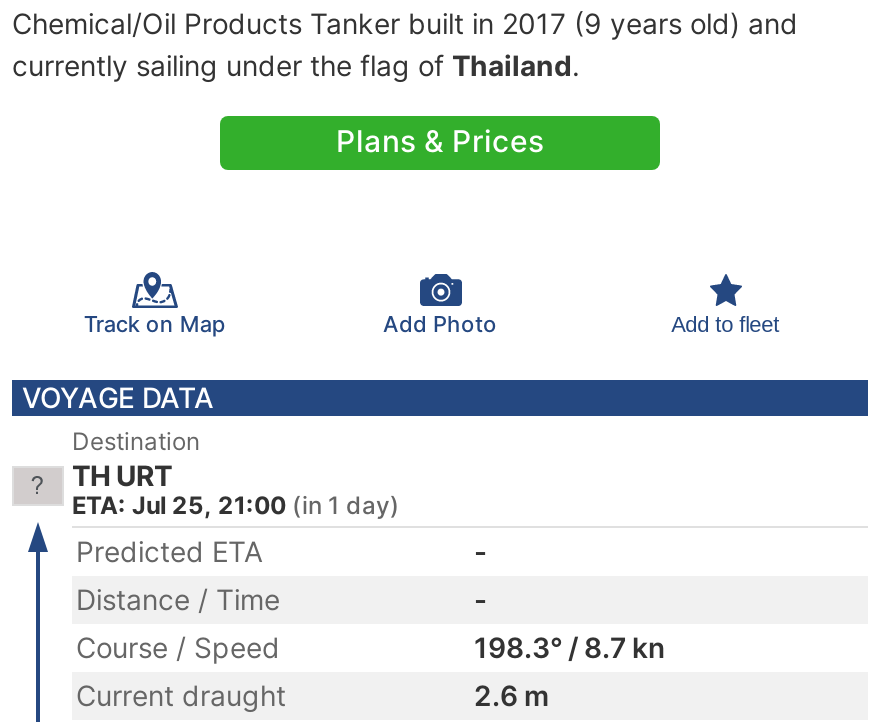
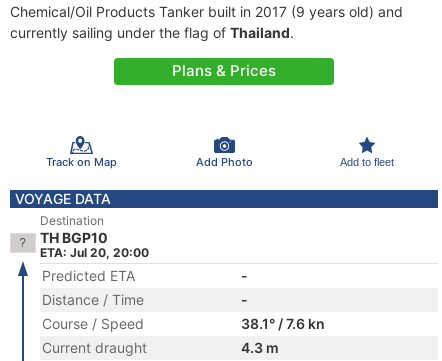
- TH URT
- ETA: Jul 25, 21:00 (in 1 day)
+ TH BGP10
+ ETA: Jul 20, 20:00

- 198.3° / 8.7 kn
+ 38.1° / 7.6 kn

- 2.6 m
+ 4.3 m
